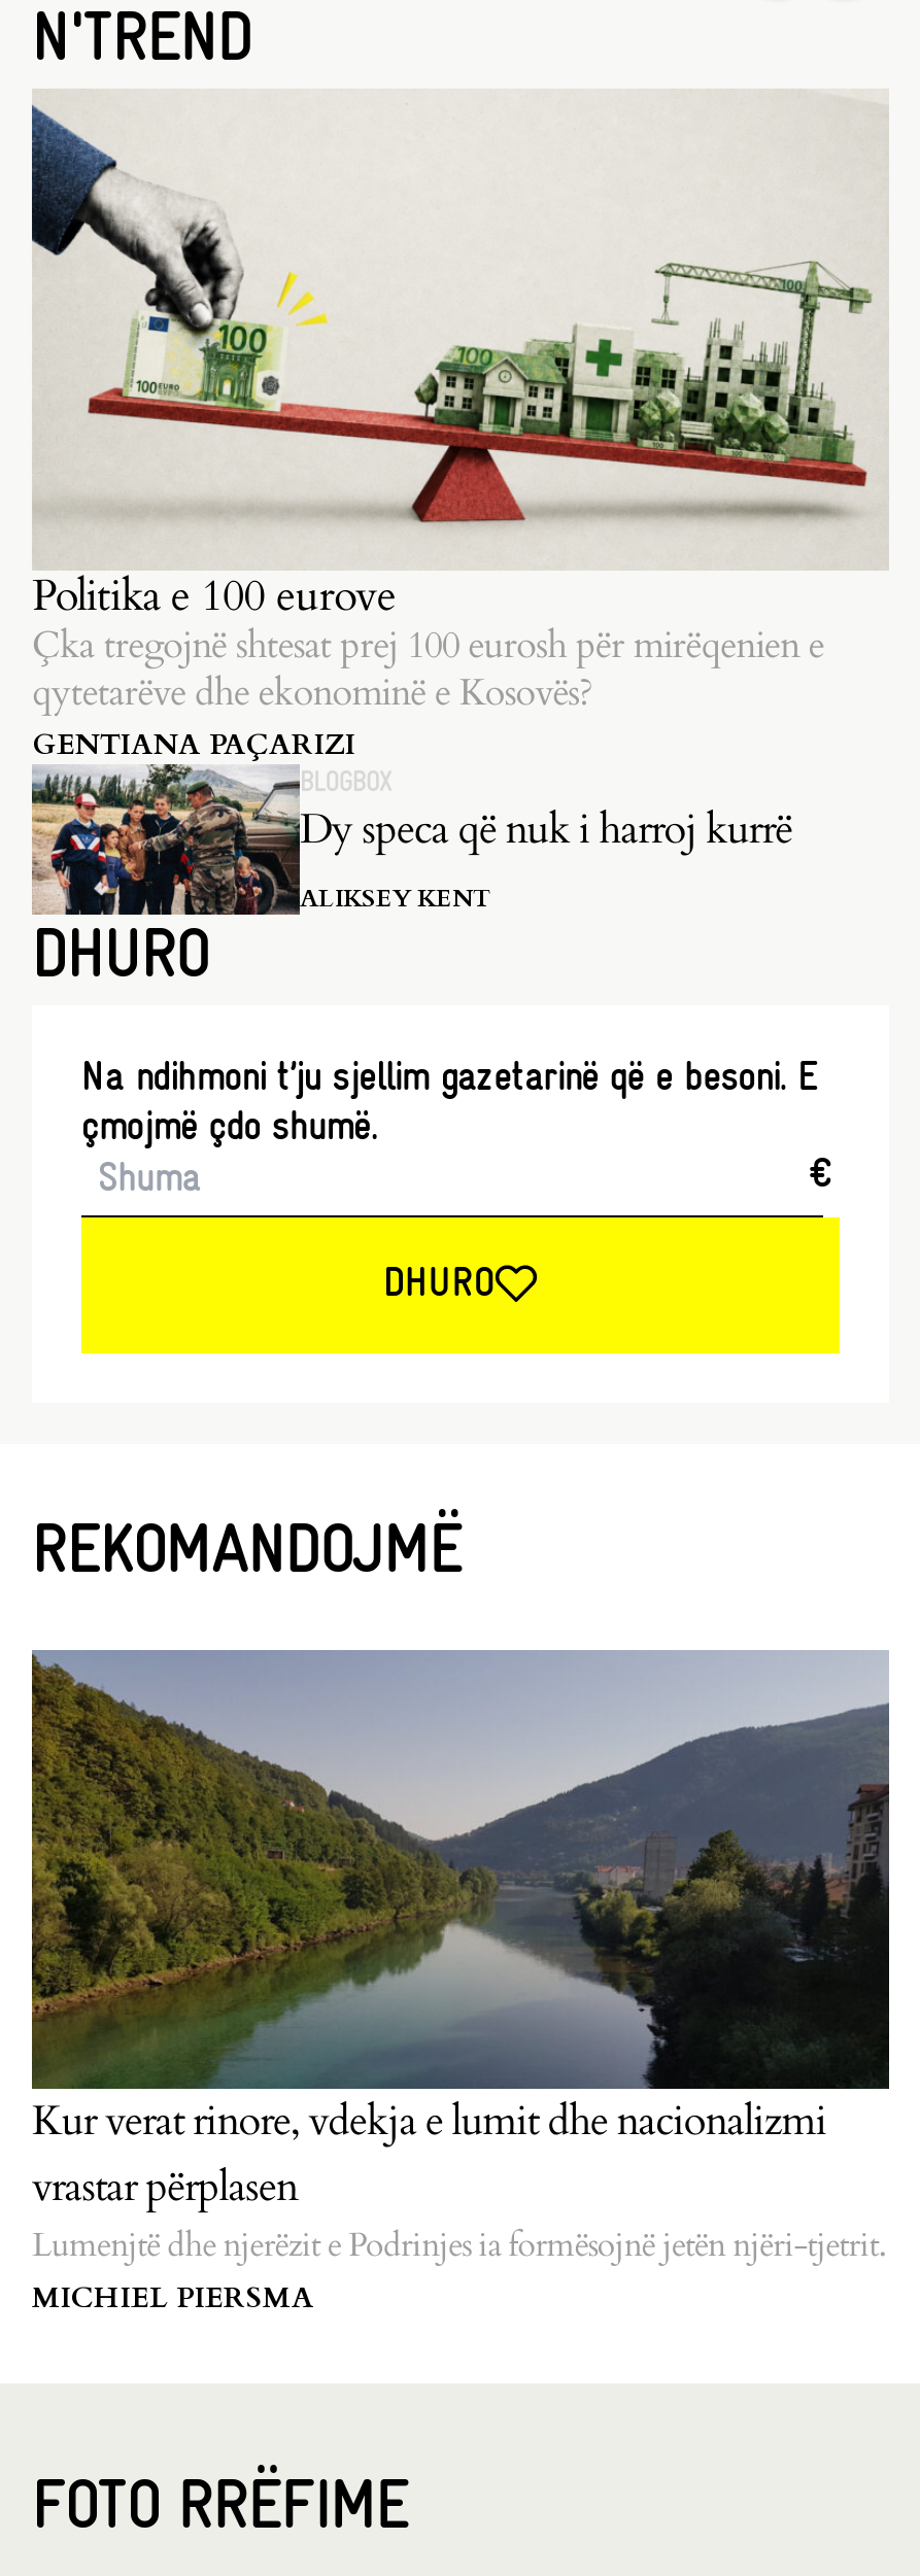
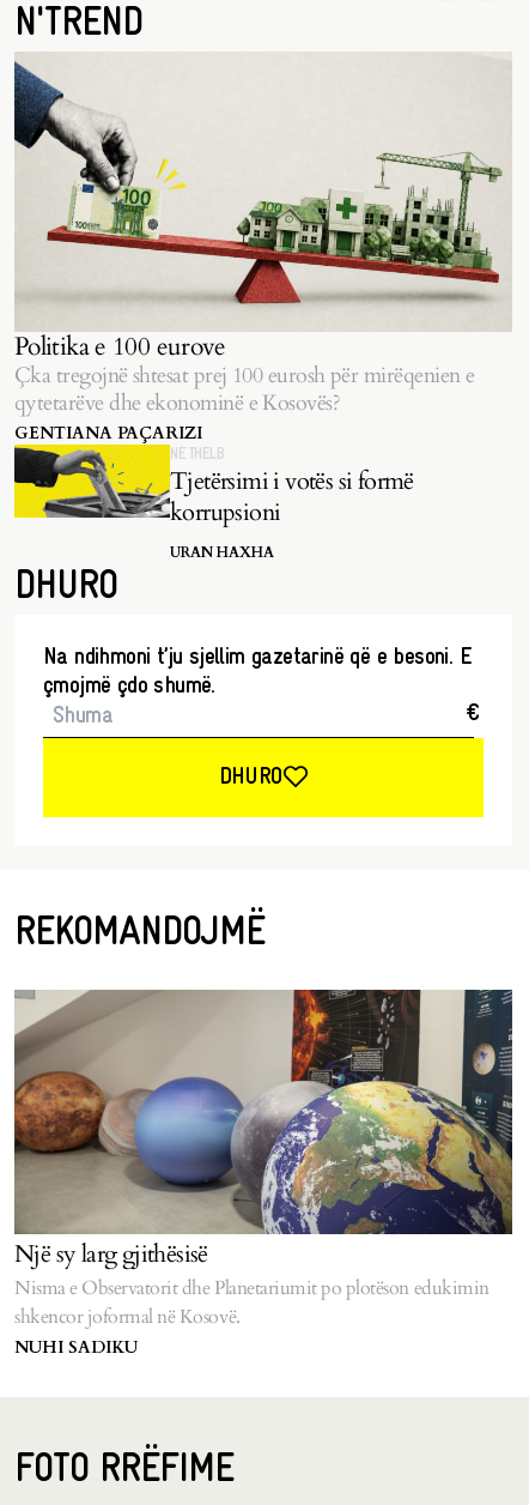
- [image]
- BLOGBOX
- Dy speca që nuk i harroj kurrë
- ALIKSEY KENT
+ [image]
+ NË THELB
+ Tjetërsimi i votës si formë
+ korrupsioni
+ URAN HAXHA

moved down: DHURO | Na ndihmoni t’ju sjellim gazetarinë që e besoni. E | çmojmë çdo shumë. | DHURO | REKOMANDOJMË

- [image]
- Kur verat rinore, vdekja e lumit dhe nacionalizmi
- vrastar përplasen
- Lumenjtë dhe njerëzit e Podrinjes ia formësojnë jetën njëri-tjetrit.
- MICHIEL PIERSMA
+ [image]
+ Një sy larg gjithësisë
+ Nisma e Observatorit dhe Planetariumit po plotëson edukimin
+ shkencor joformal në Kosovë.
+ NUHI SADIKU
